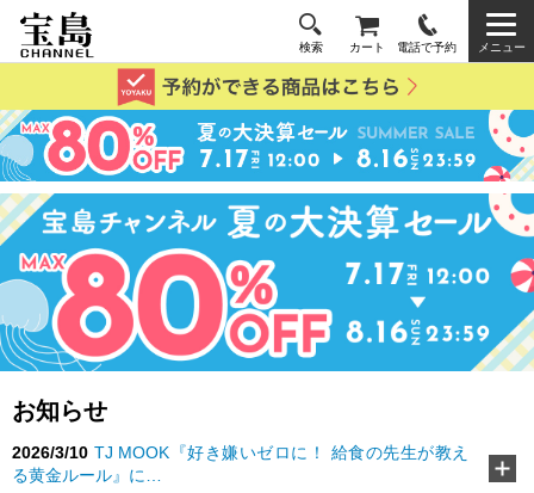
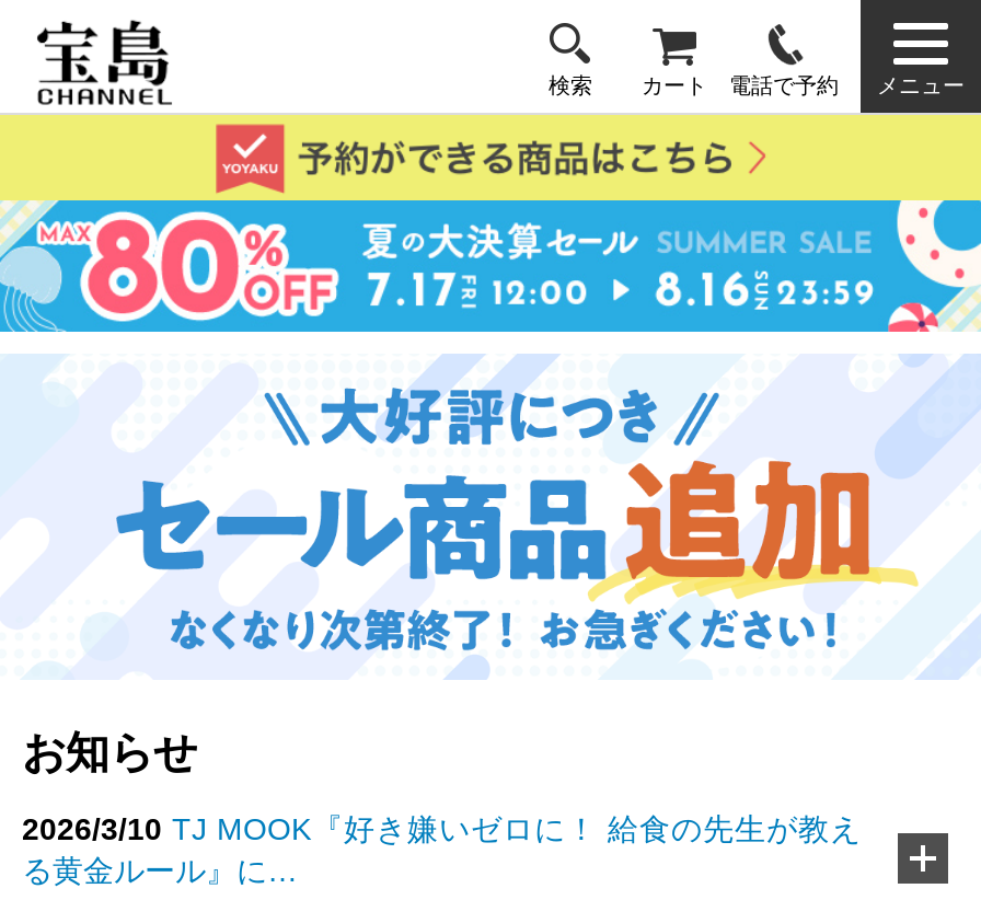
- [image]
+ [image]
